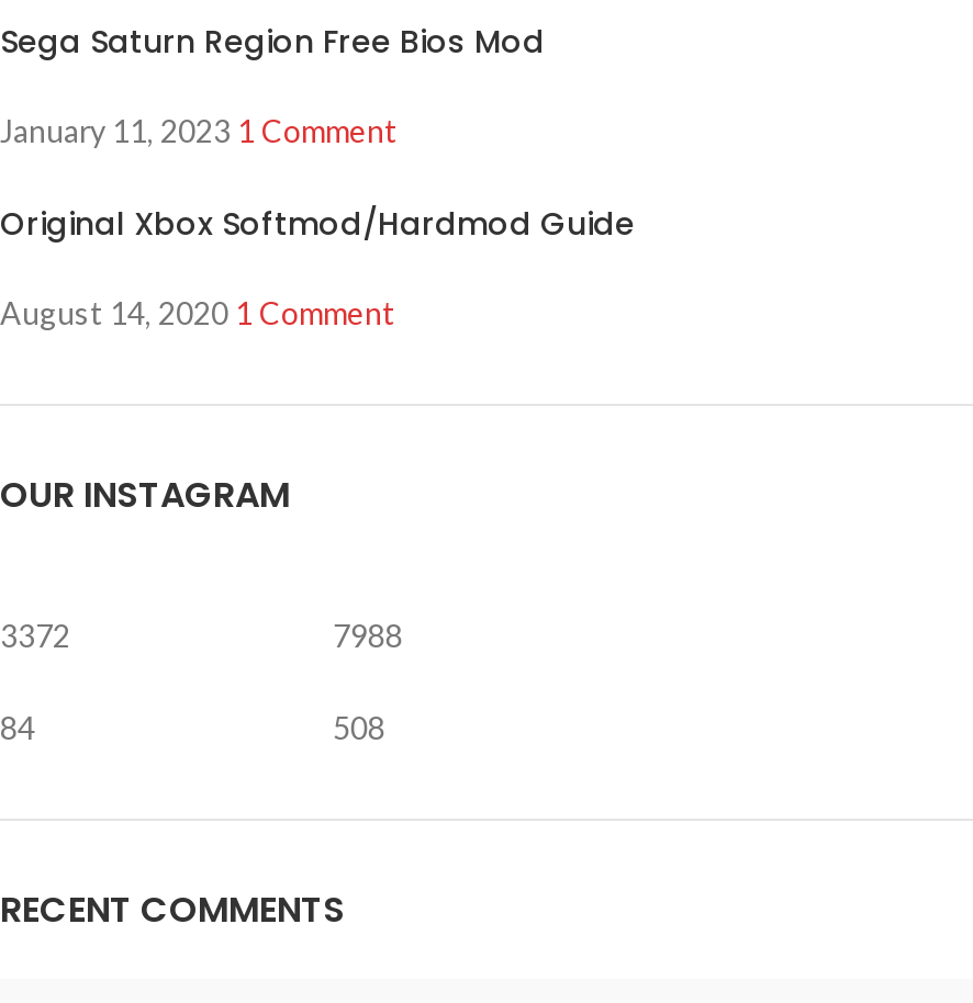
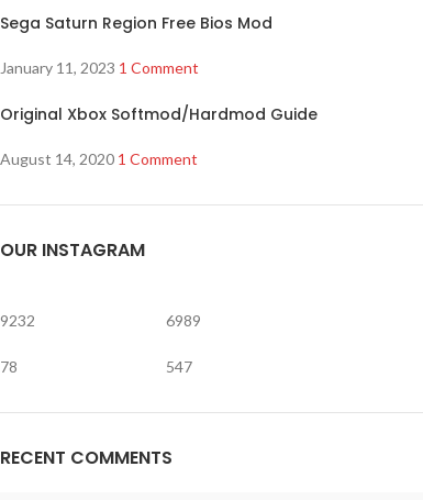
- 3372
+ 9232

- 7988
+ 6989

- 84
+ 78

- 508
+ 547
